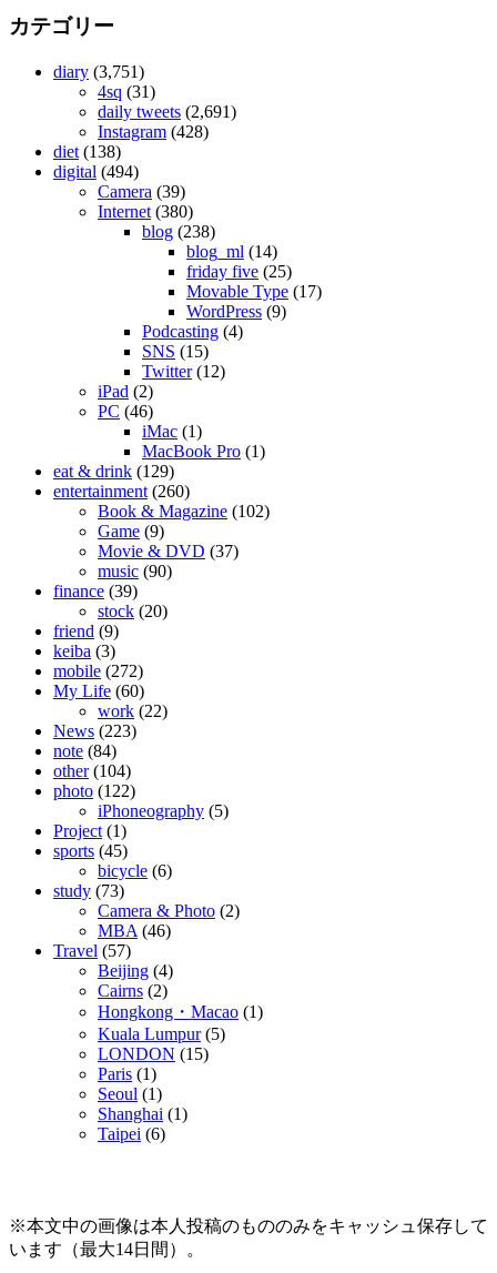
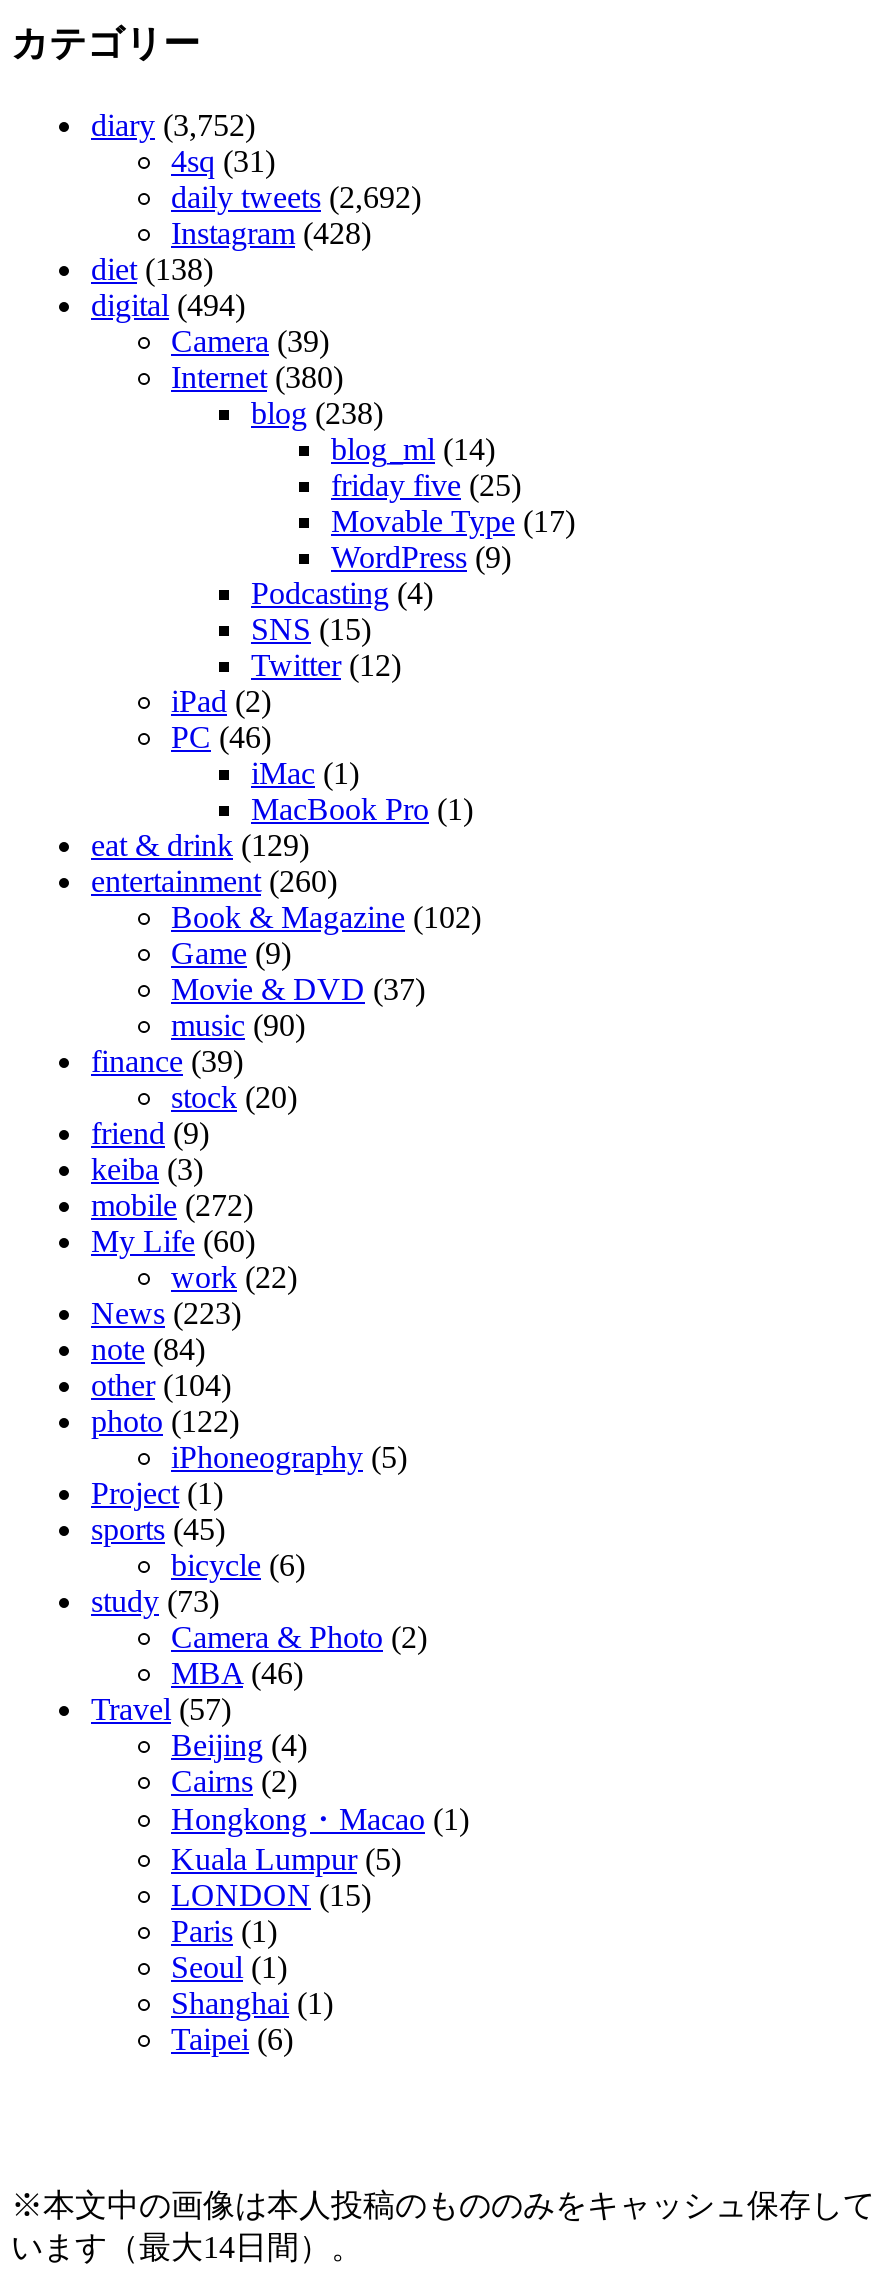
- diary (3,751)
+ diary (3,752)

- daily tweets (2,691)
+ daily tweets (2,692)
